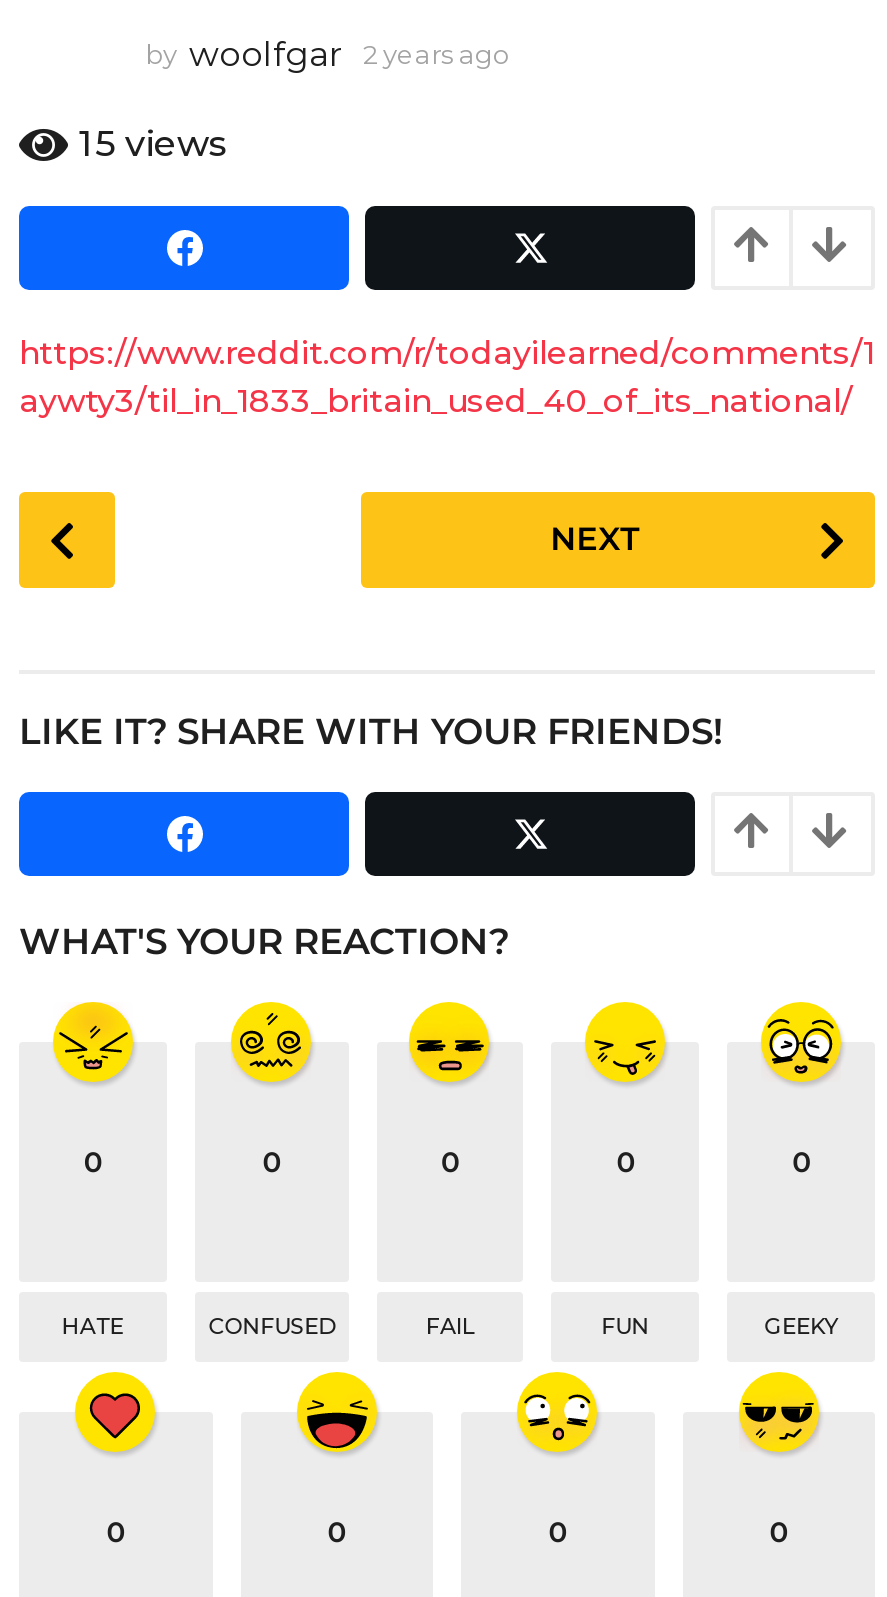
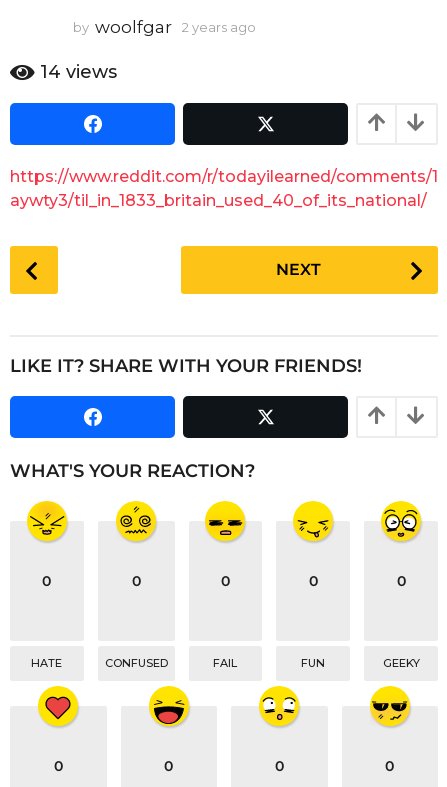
- 15 views
+ 14 views
